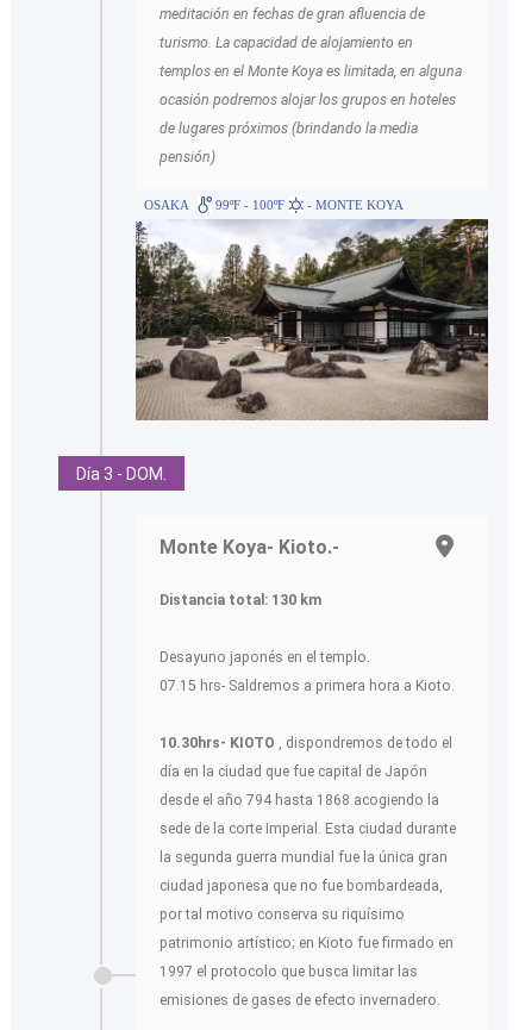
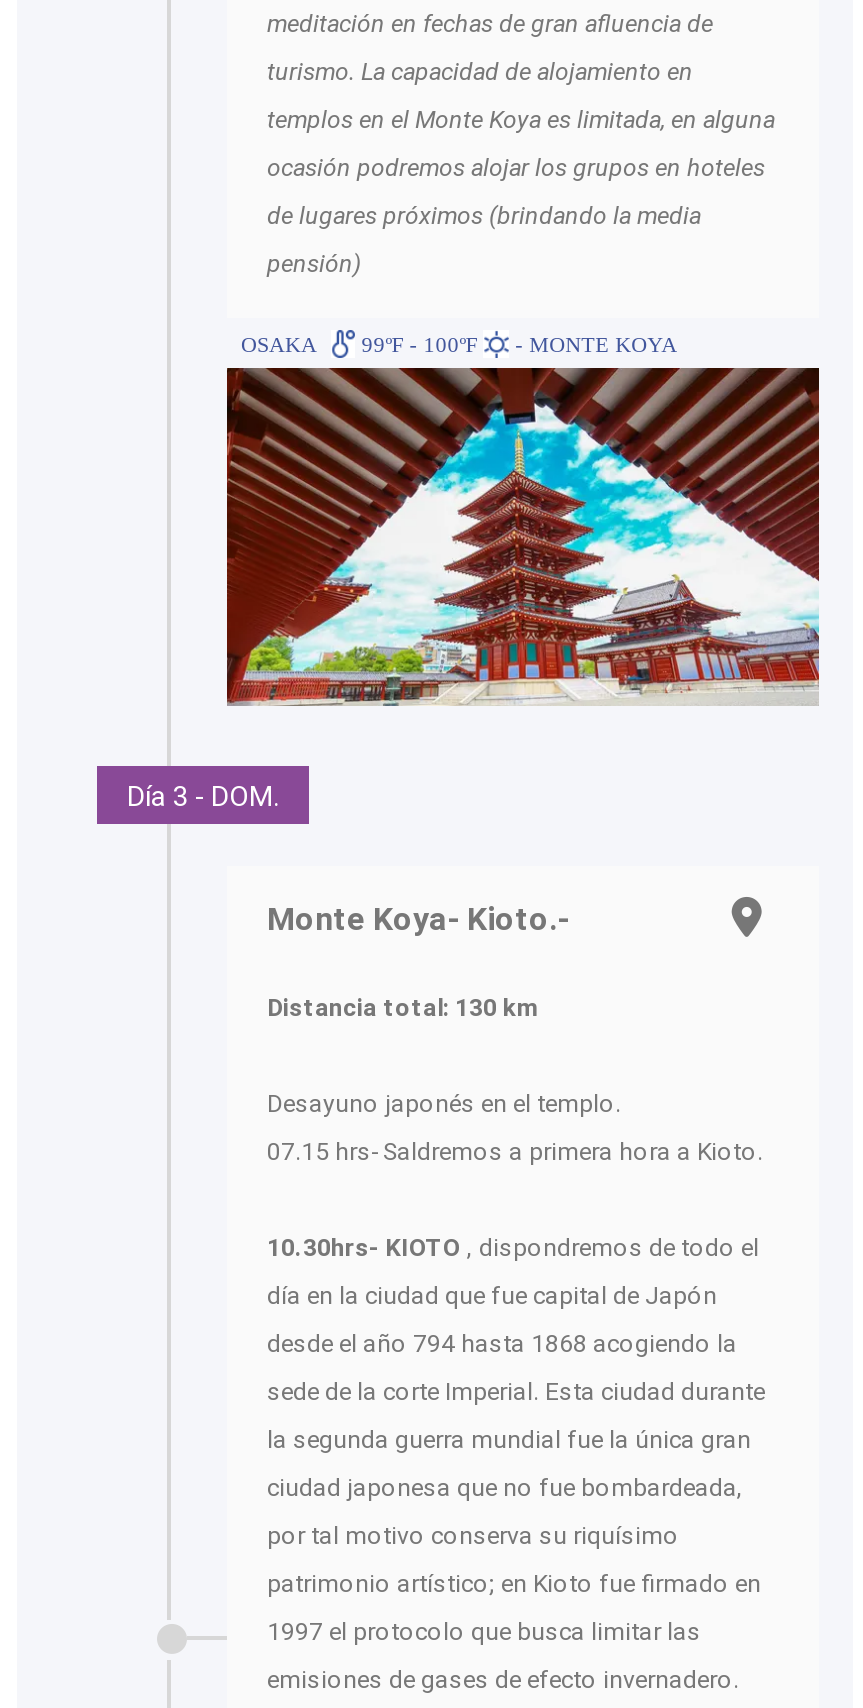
- [image]
+ [image]
